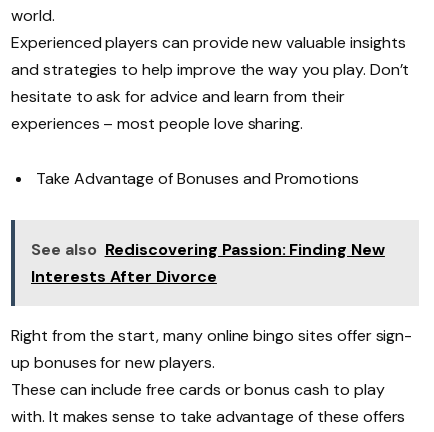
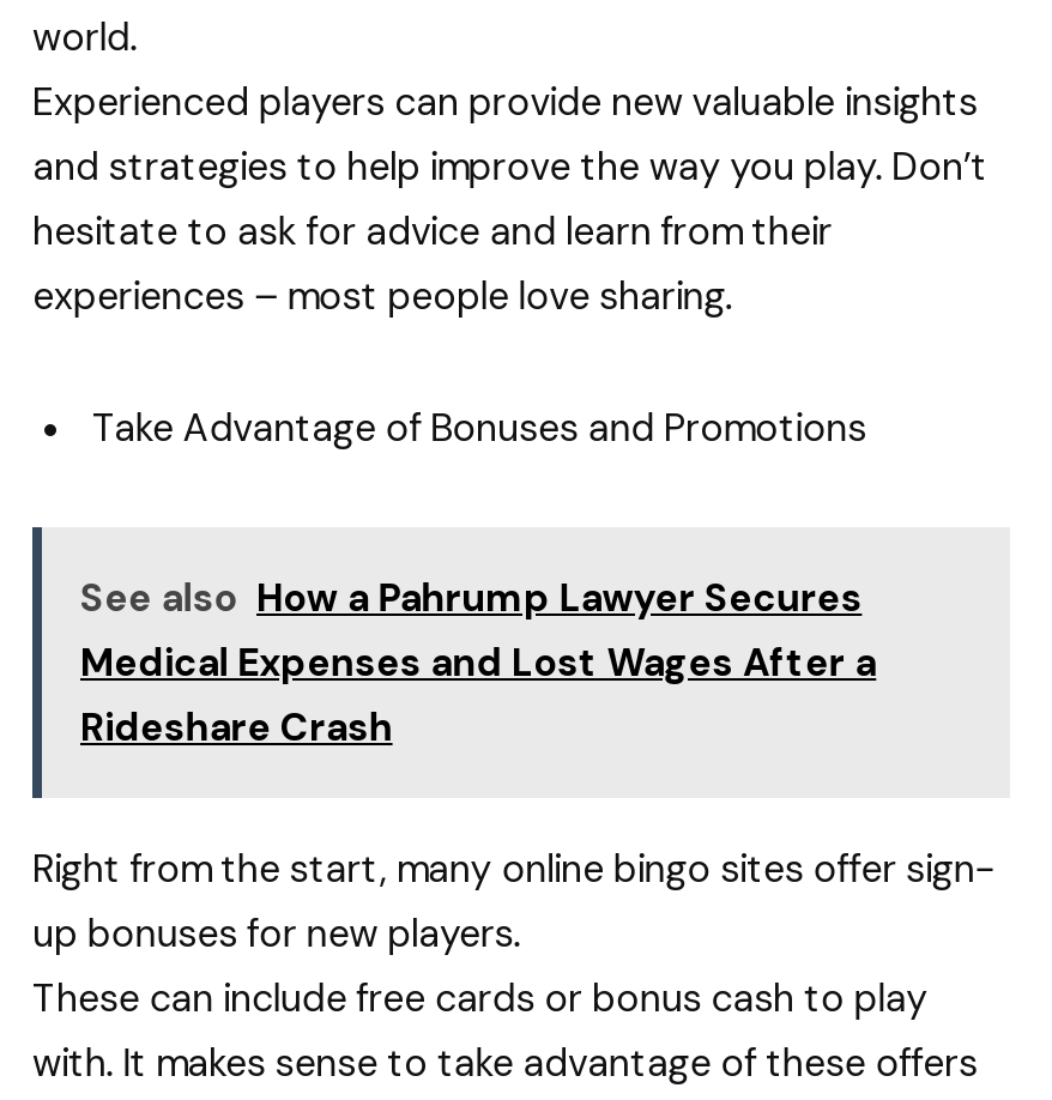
- See also Rediscovering Passion: Finding New
- Interests After Divorce
+ See also How a Pahrump Lawyer Secures
+ Medical Expenses and Lost Wages After a
+ Rideshare Crash
